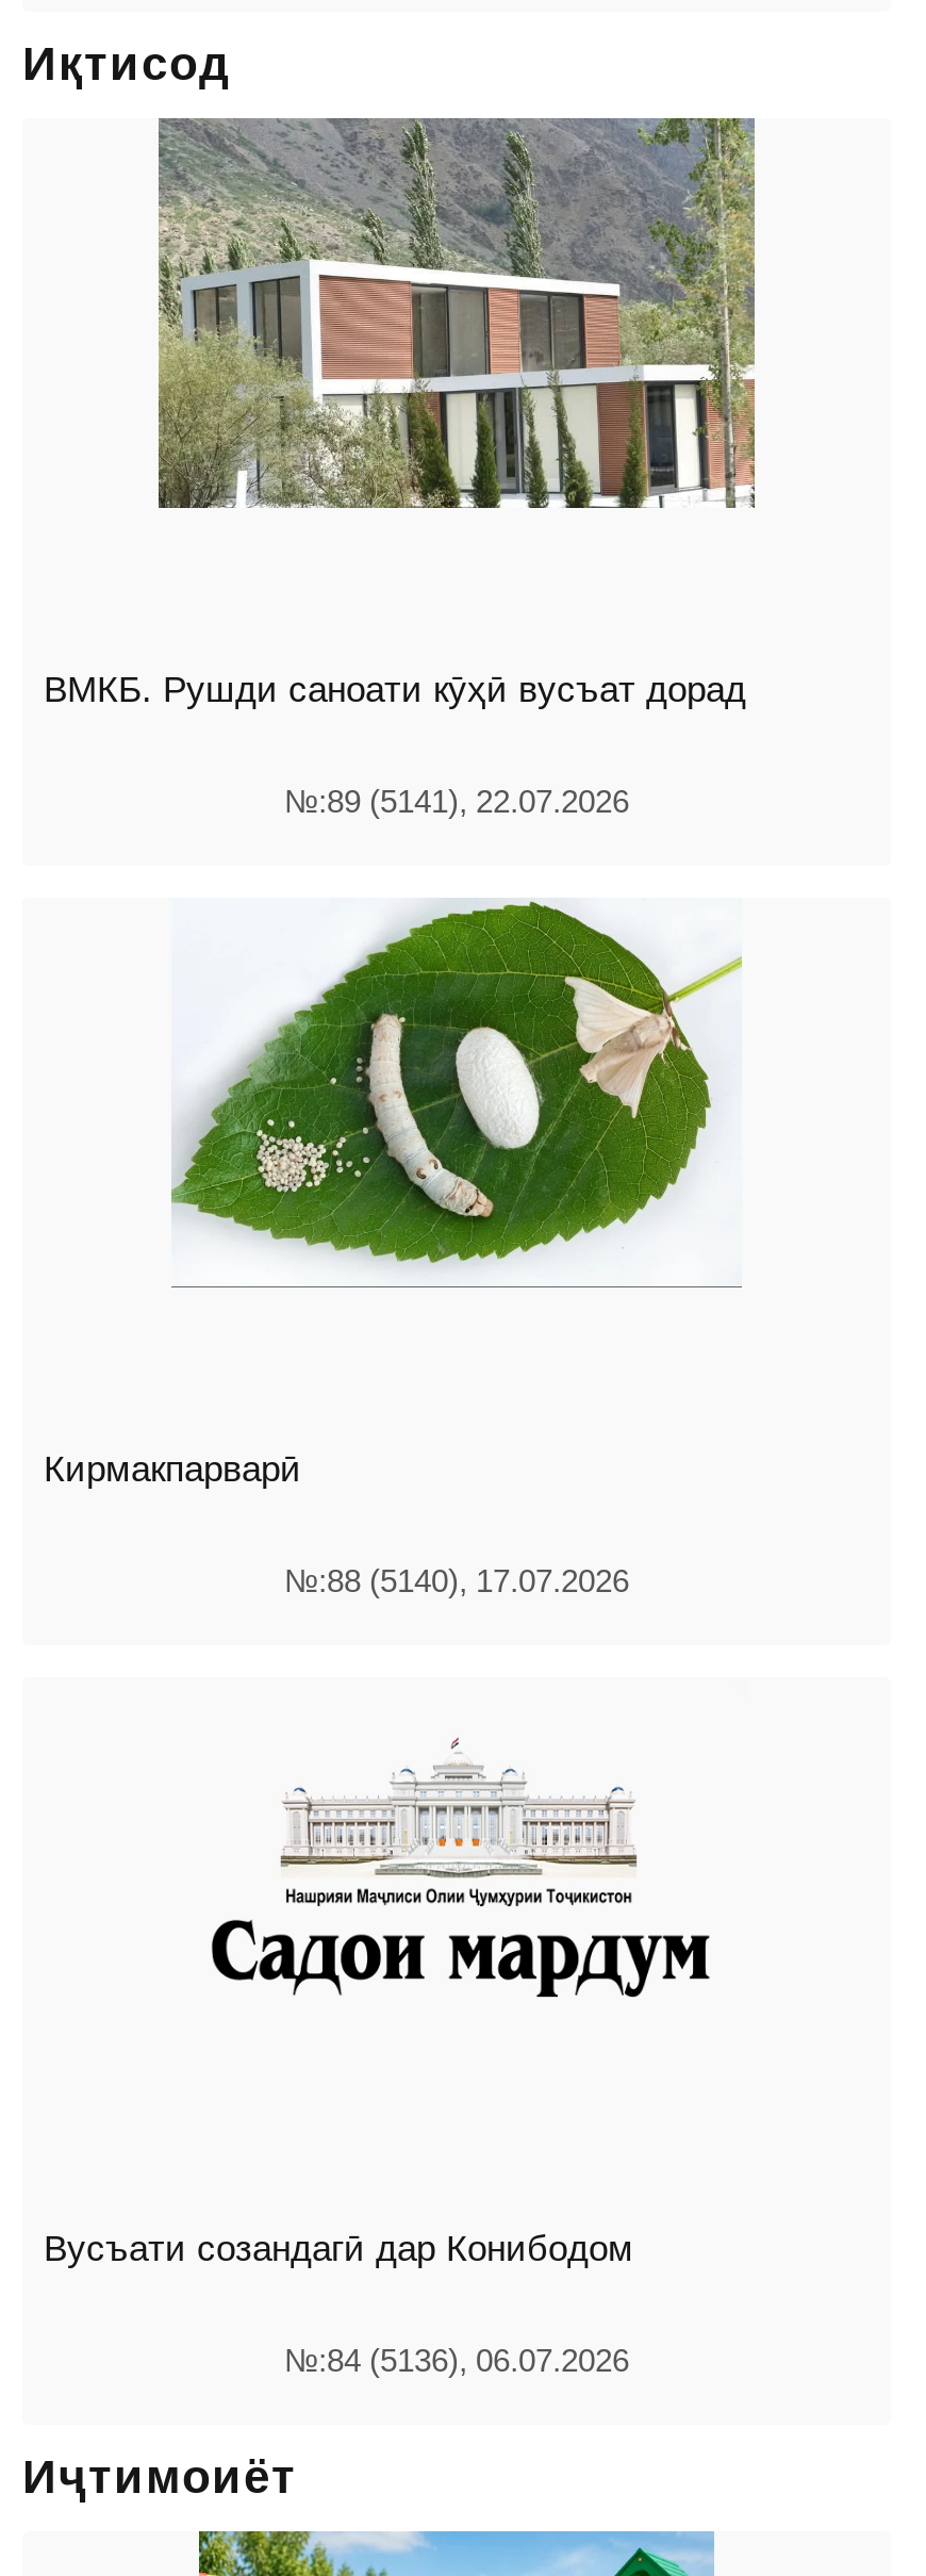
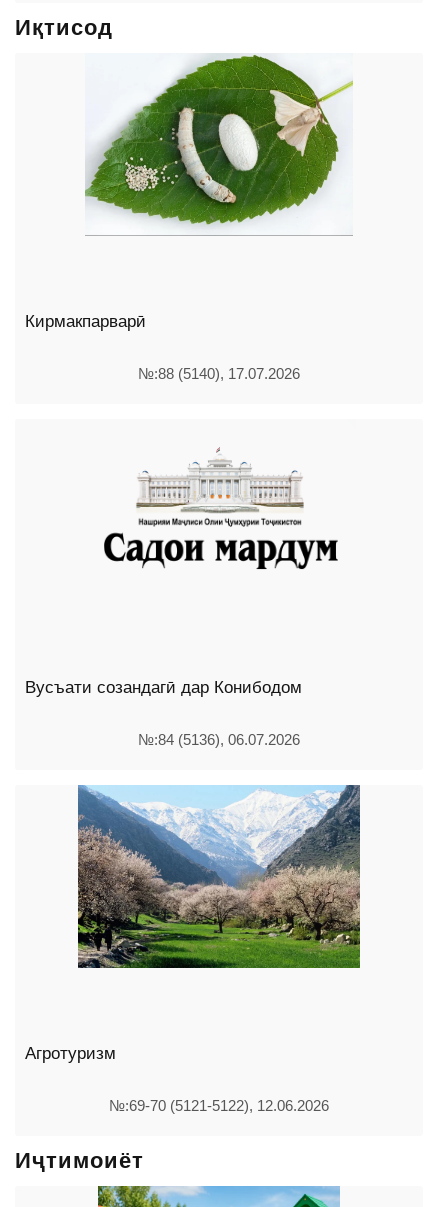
- [image]

- ВМКБ. Рушди саноати кӯҳӣ вусъат дорад
- №:89 (5141), 22.07.2026

moved up: [image]

moved up: [image] | Кирмакпарварӣ | №:88 (5140), 17.07.2026 | Вусъати созандагӣ дар Конибодом | №:84 (5136), 06.07.2026

+ Агротуризм
+ №:69-70 (5121-5122), 12.06.2026

+ [image]
